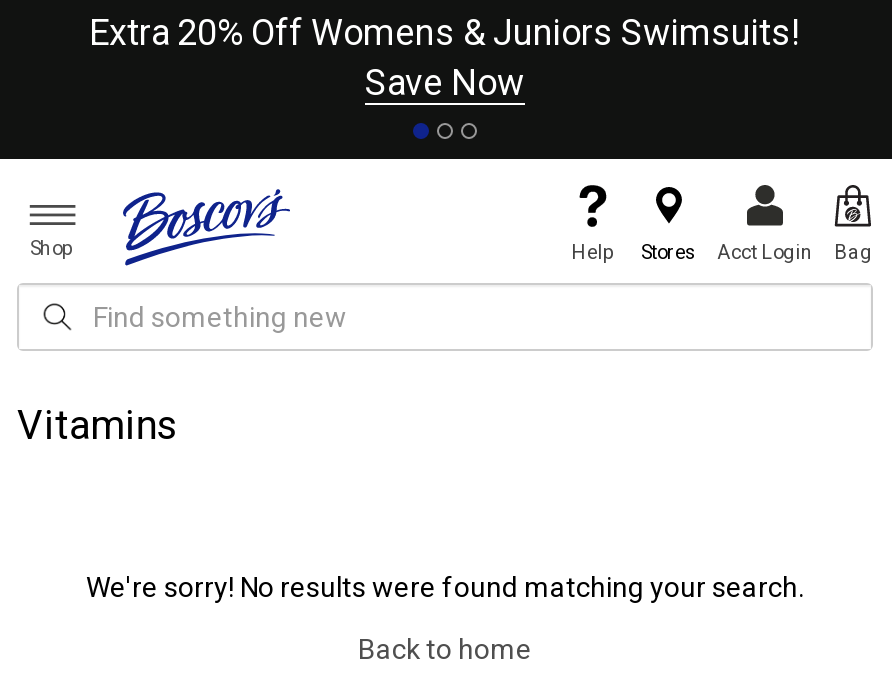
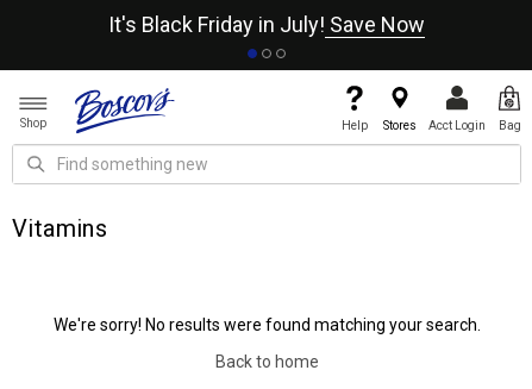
- Extra 20% Off Womens & Juniors Swimsuits!
- Save Now
+ It's Black Friday in July! Save Now
